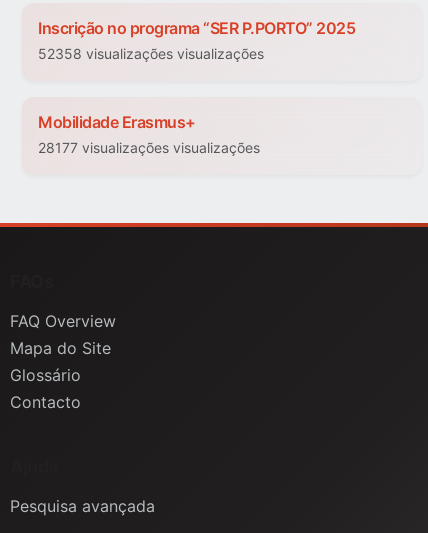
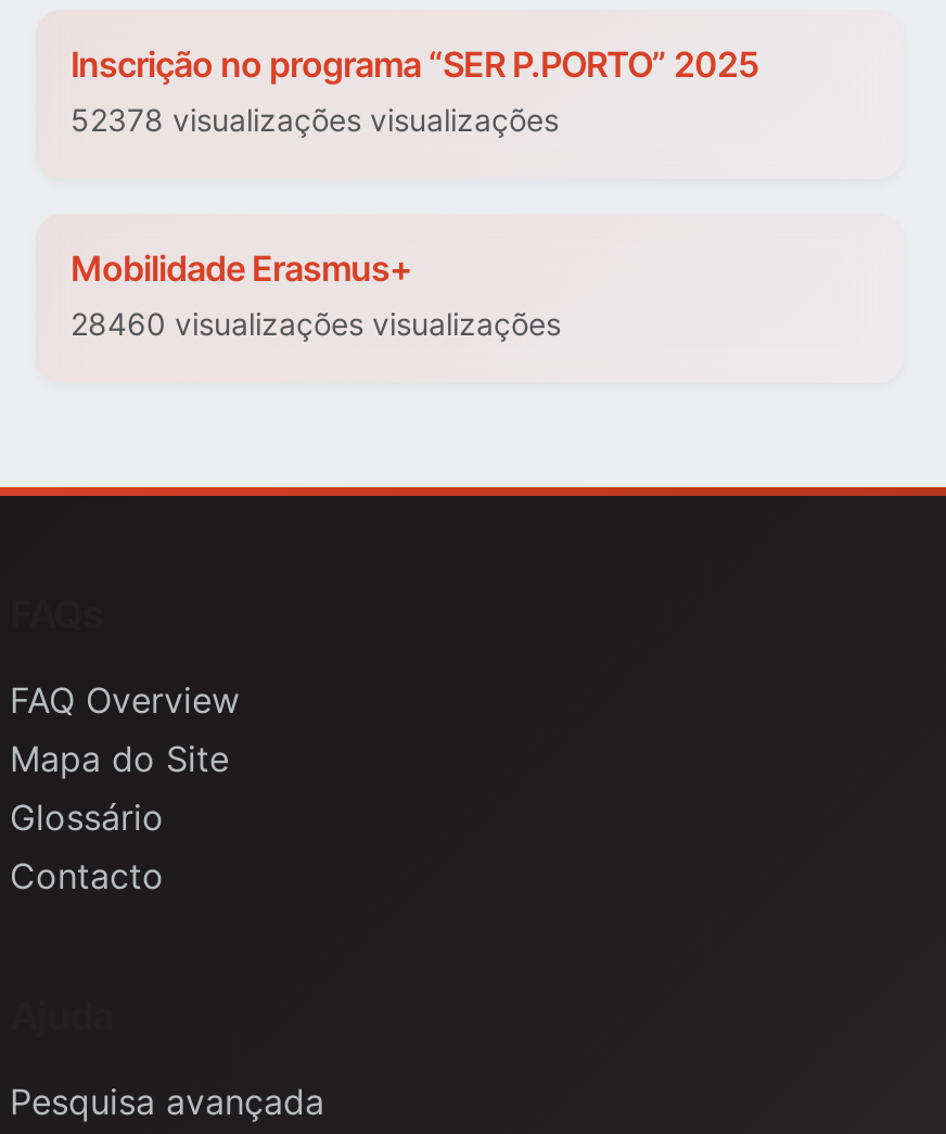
- 52358 visualizações visualizações
+ 52378 visualizações visualizações

- 28177 visualizações visualizações
+ 28460 visualizações visualizações
